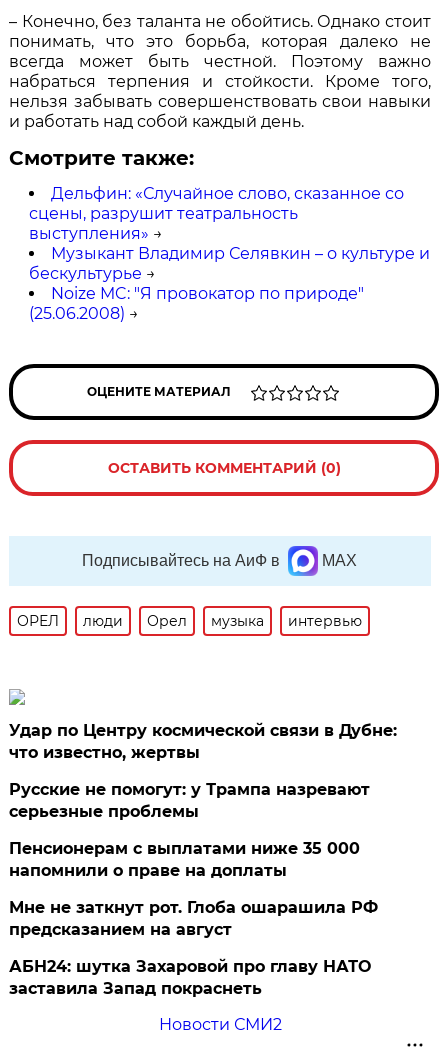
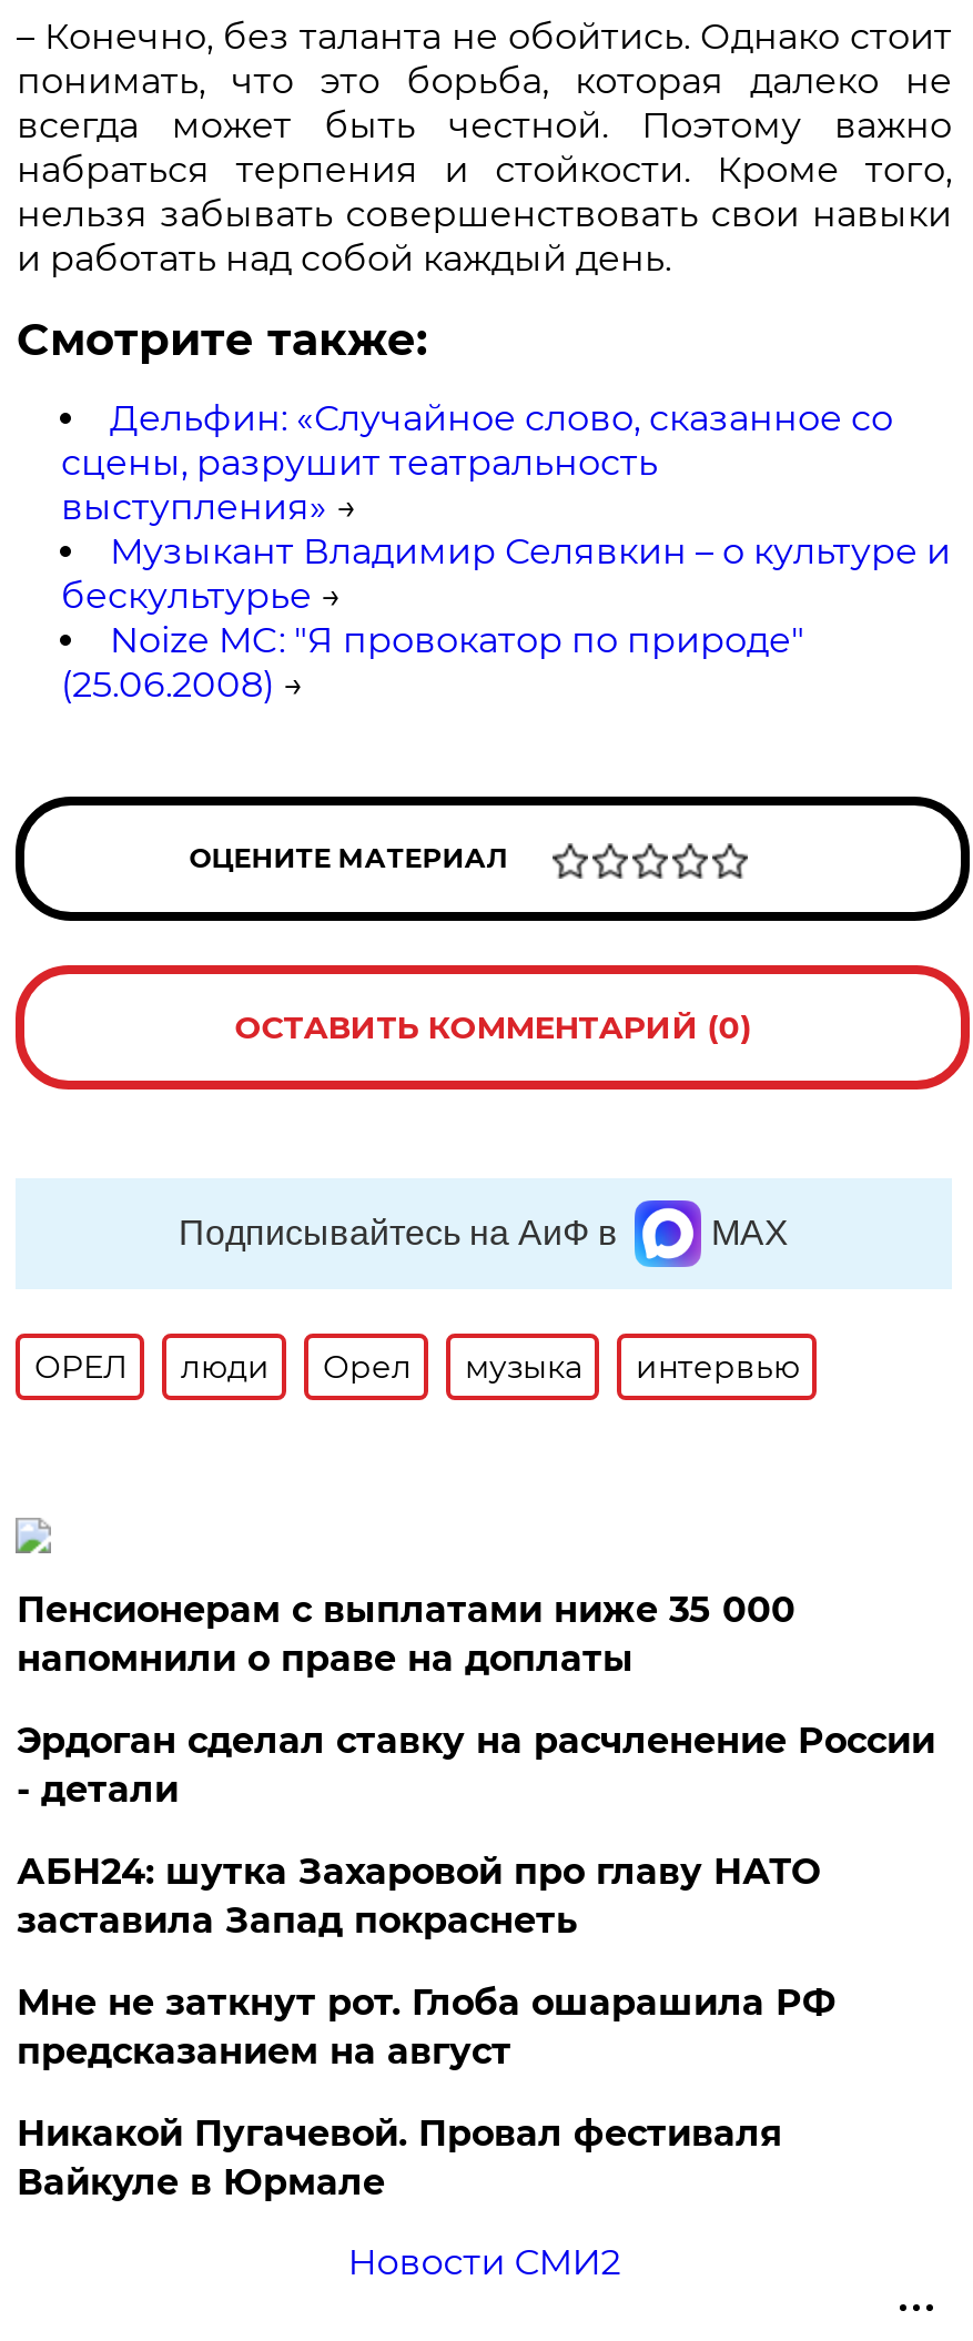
- Удар по Центру космической связи в Дубне:
- что известно, жертвы
- Русские не помогут: у Трампа назревают
- серьезные проблемы

moved up: Пенсионерам с выплатами ниже 35 000 | напомнили о праве на доплаты

+ Эрдоган сделал ставку на расчленение России
+ - детали

+ Никакой Пугачевой. Провал фестиваля
+ Вайкуле в Юрмале

moved up: АБН24: шутка Захаровой про главу НАТО | заставила Запад покраснеть
